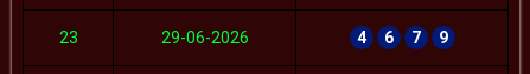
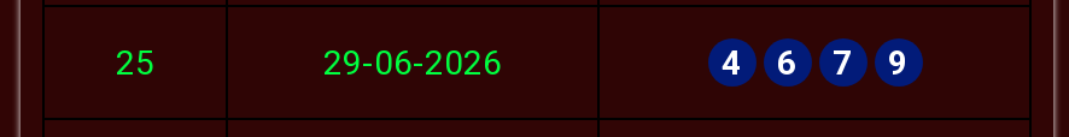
- 23
+ 25
